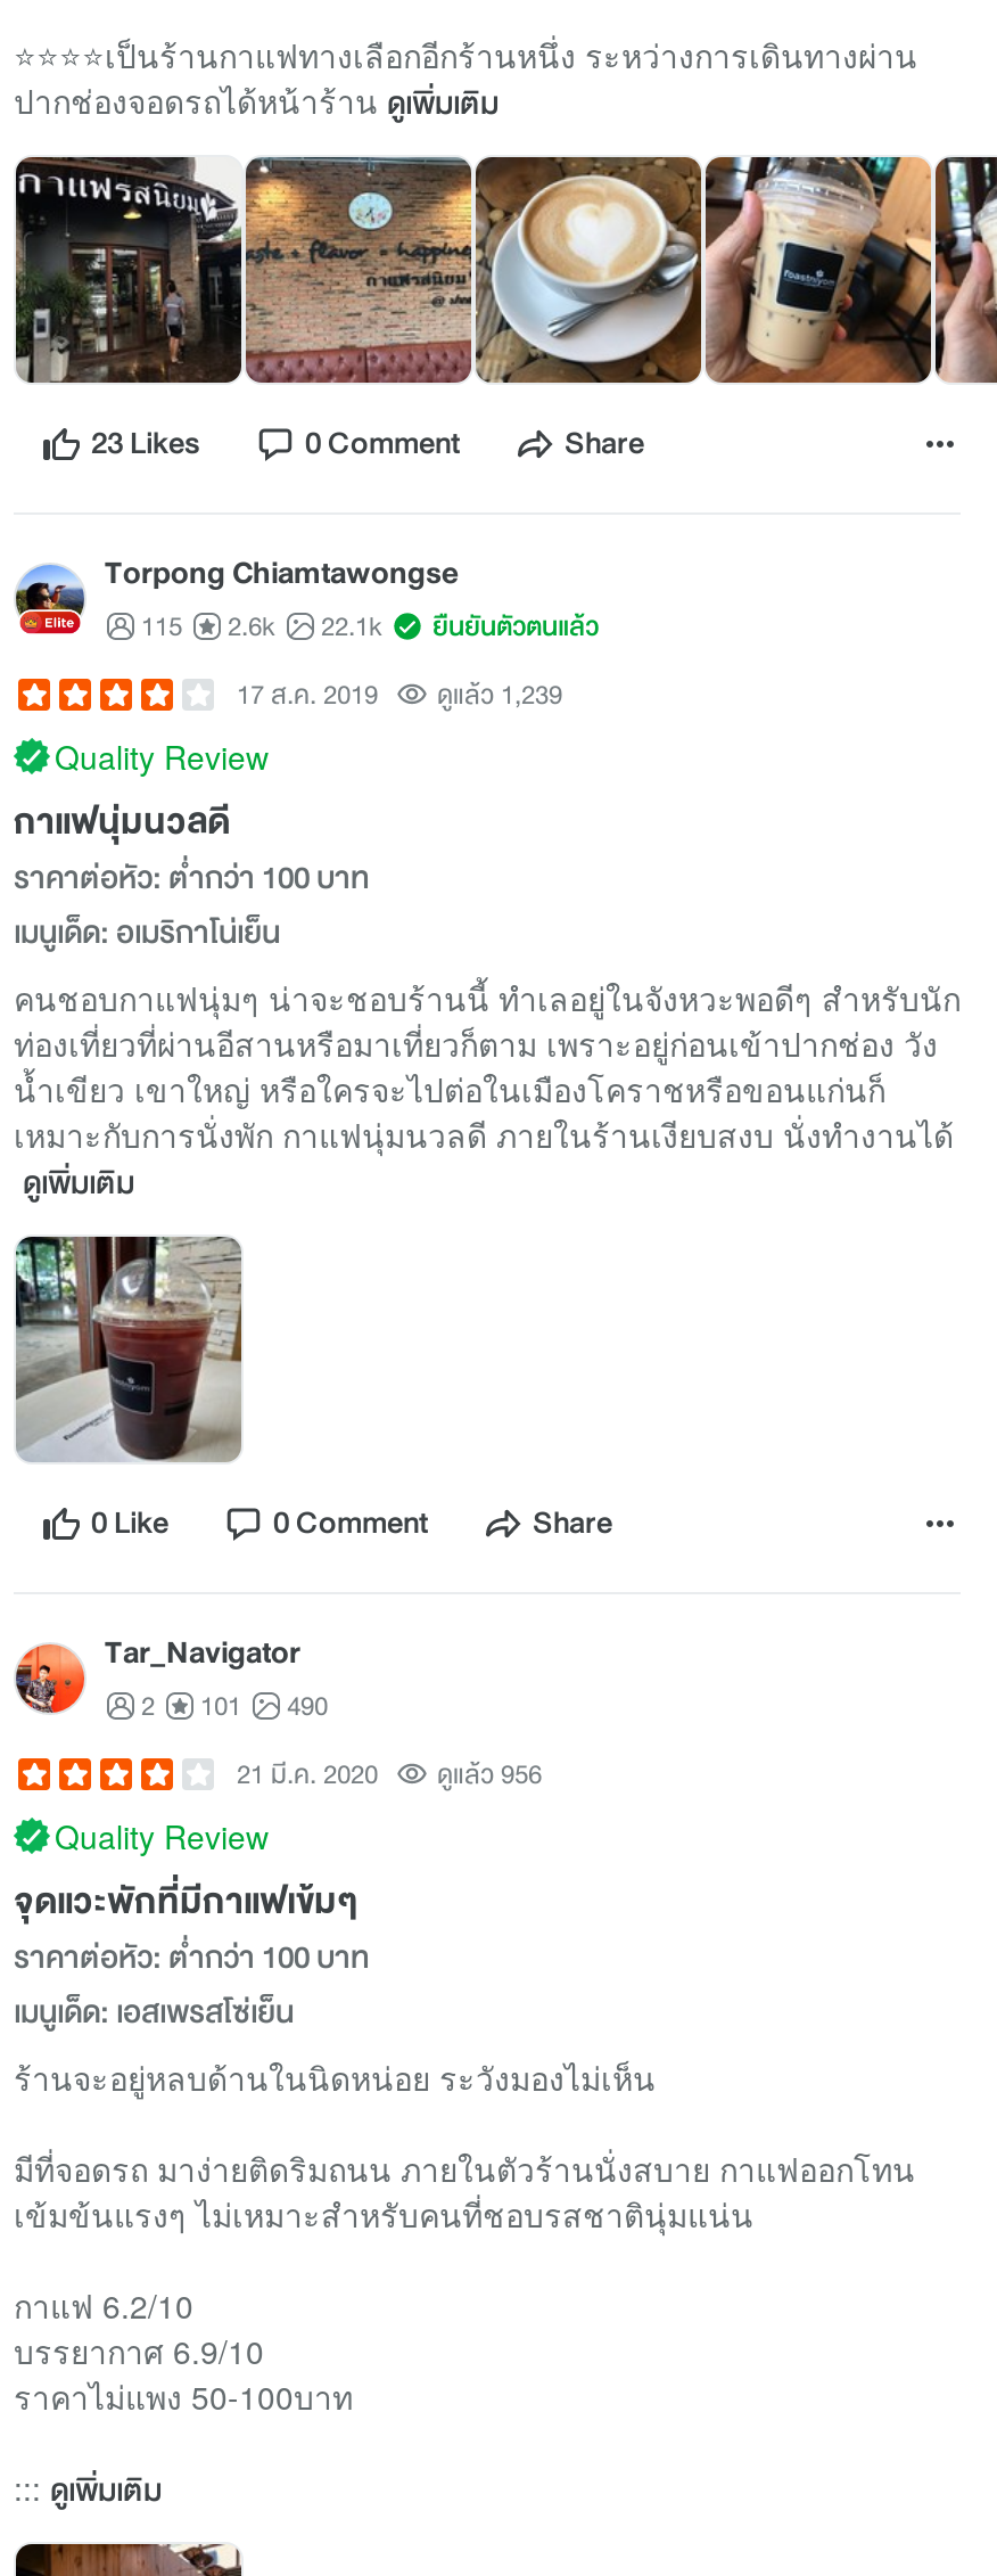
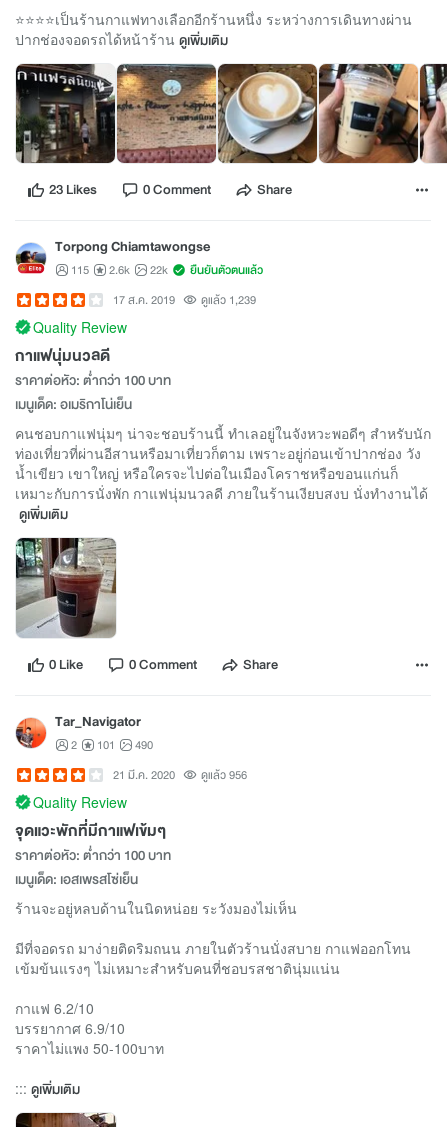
- 115 2.6k 22.1k ยืนยันตัวตนแล้ว
+ 115 2.6k 22k ยืนยันตัวตนแล้ว
